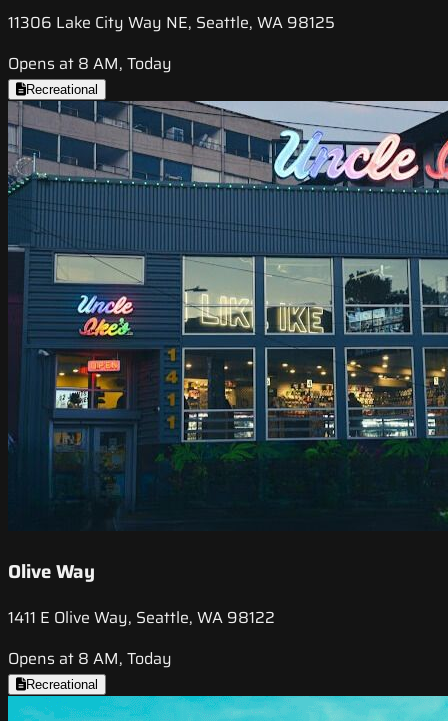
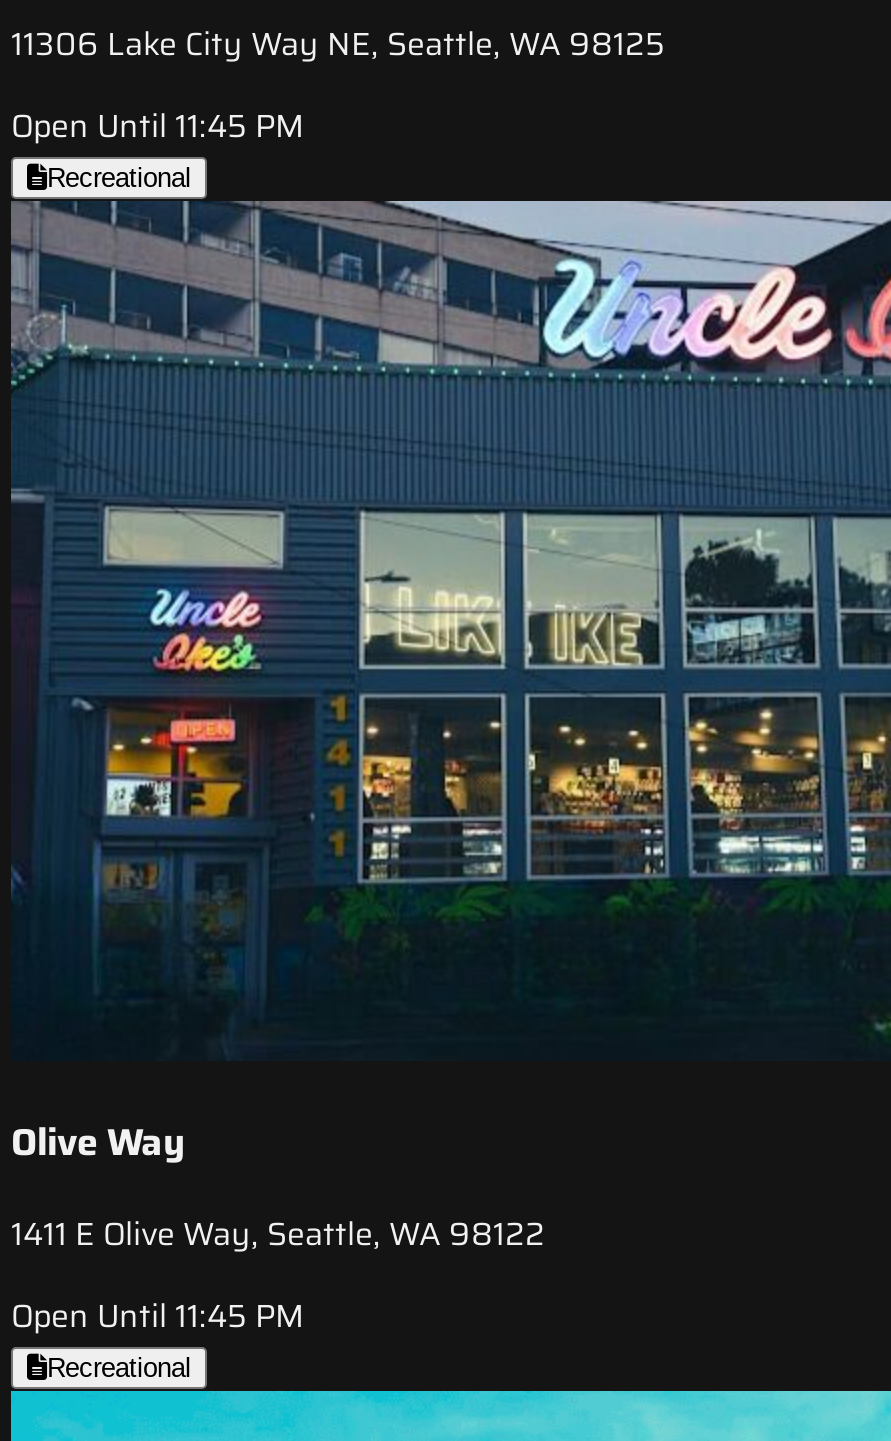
- Opens at 8 AM, Today
+ Open Until 11:45 PM

- Opens at 8 AM, Today
+ Open Until 11:45 PM
